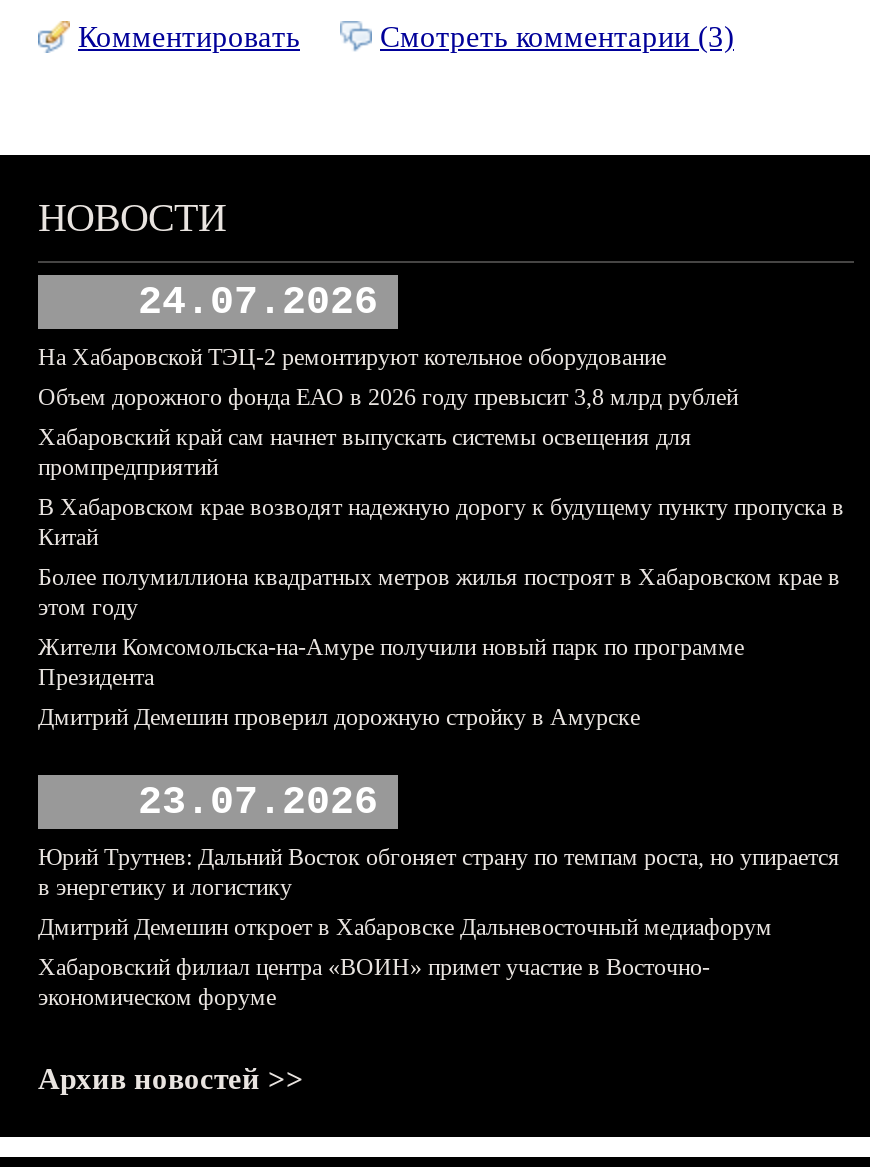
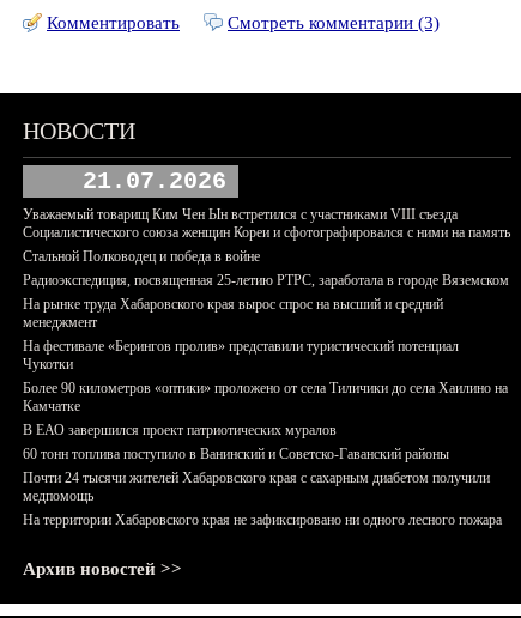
- 24.07.2026
- На Хабаровской ТЭЦ-2 ремонтируют котельное оборудование
- Объем дорожного фонда ЕАО в 2026 году превысит 3,8 млрд рублей
- Хабаровский край сам начнет выпускать системы освещения для
- промпредприятий
- В Хабаровском крае возводят надежную дорогу к будущему пункту пропуска в
- Китай
- Более полумиллиона квадратных метров жилья построят в Хабаровском крае в
- этом году
- Жители Комсомольска-на-Амуре получили новый парк по программе
- Президента
- Дмитрий Демешин проверил дорожную стройку в Амурске
- 23.07.2026
- Юрий Трутнев: Дальний Восток обгоняет страну по темпам роста, но упирается
- в энергетику и логистику
- Дмитрий Демешин откроет в Хабаровске Дальневосточный медиафорум
- Хабаровский филиал центра «ВОИН» примет участие в Восточно-
- экономическом форуме
+ 21.07.2026
+ Уважаемый товарищ Ким Чен Ын встретился с участниками VIII съезда
+ Социалистического союза женщин Кореи и сфотографировался с ними на память
+ Стальной Полководец и победа в войне
+ Радиоэкспедиция, посвященная 25-летию РТРС, заработала в городе Вяземском
+ На рынке труда Хабаровского края вырос спрос на высший и средний
+ менеджмент
+ На фестивале «Берингов пролив» представили туристический потенциал
+ Чукотки
+ Более 90 километров «оптики» проложено от села Тиличики до села Хаилино на
+ Камчатке
+ В ЕАО завершился проект патриотических муралов
+ 60 тонн топлива поступило в Ванинский и Советско-Гаванский районы
+ Почти 24 тысячи жителей Хабаровского края с сахарным диабетом получили
+ медпомощь
+ На территории Хабаровского края не зафиксировано ни одного лесного пожара
